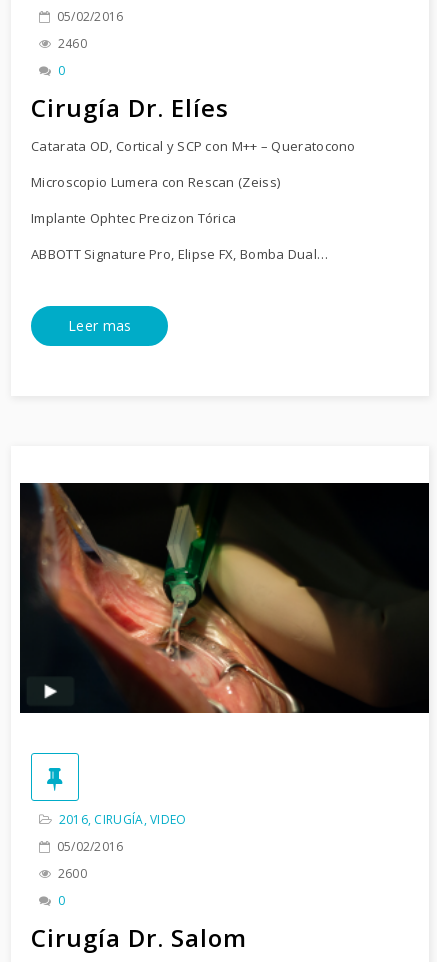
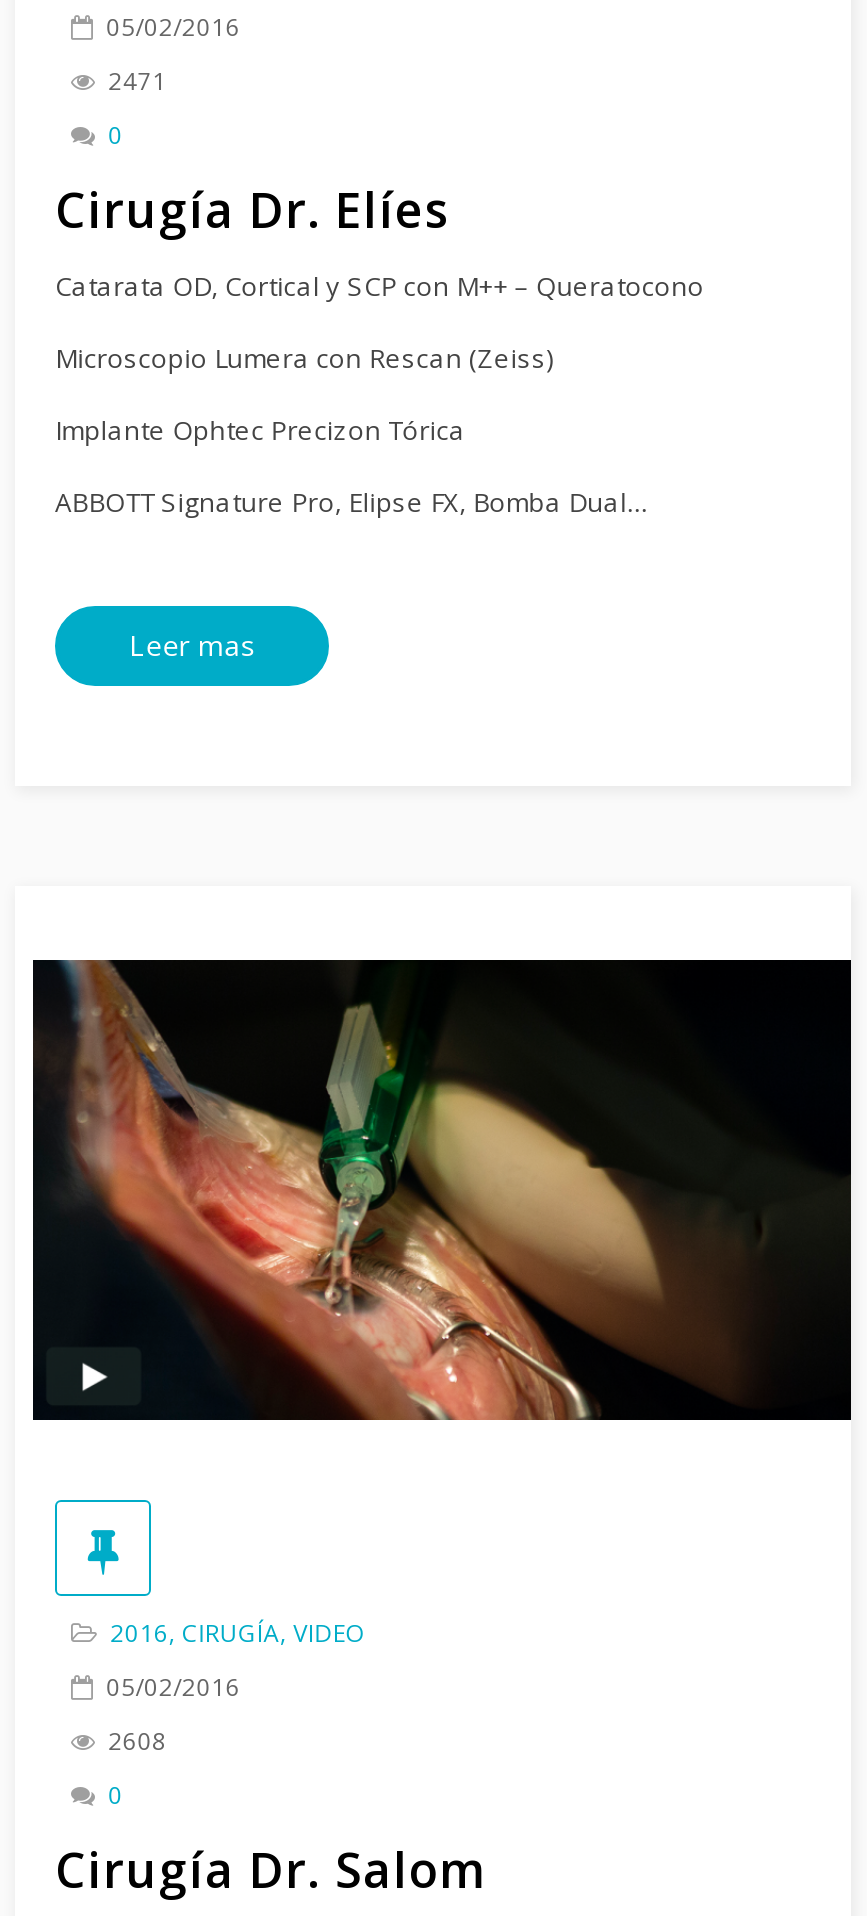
- 2460
+ 2471

- 2600
+ 2608
